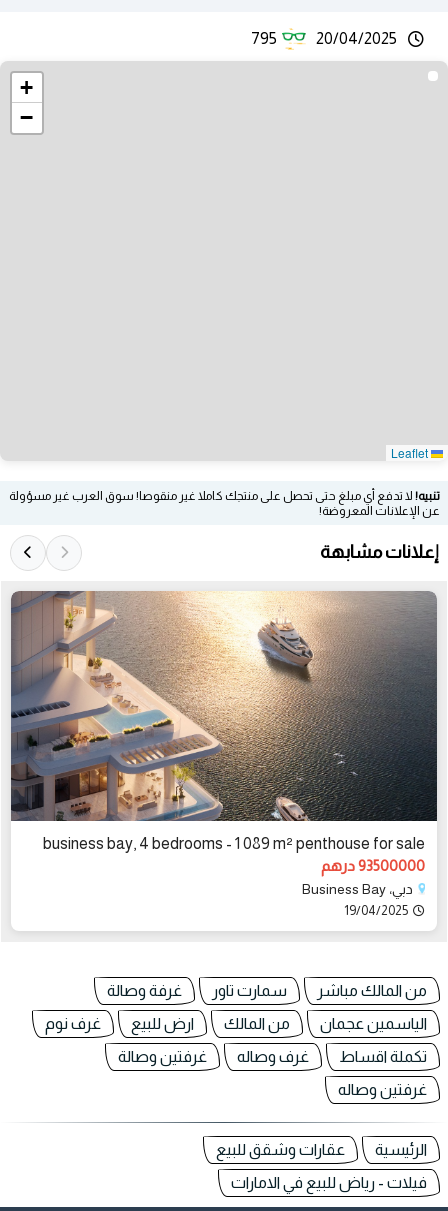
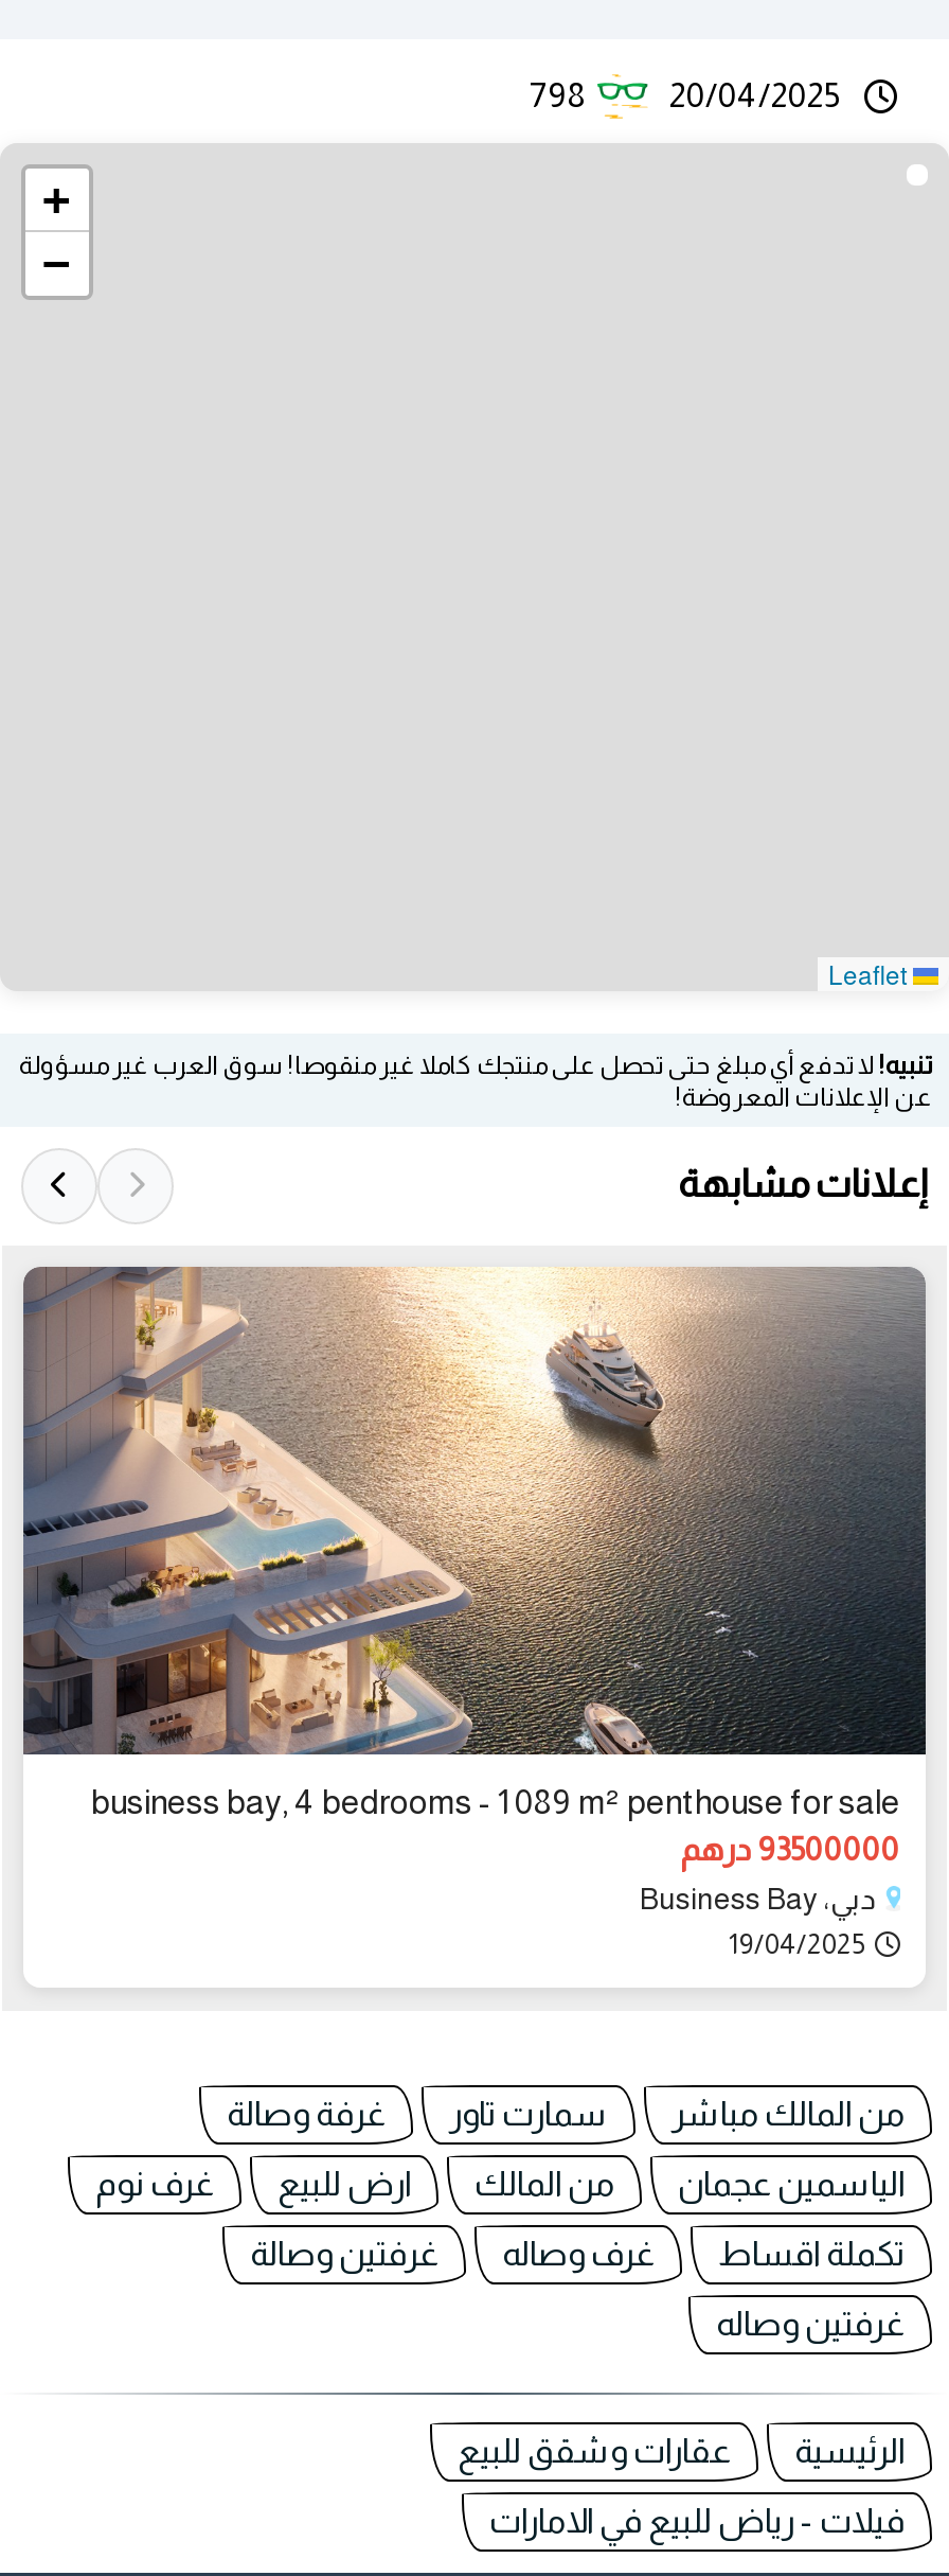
- 795
+ 798
